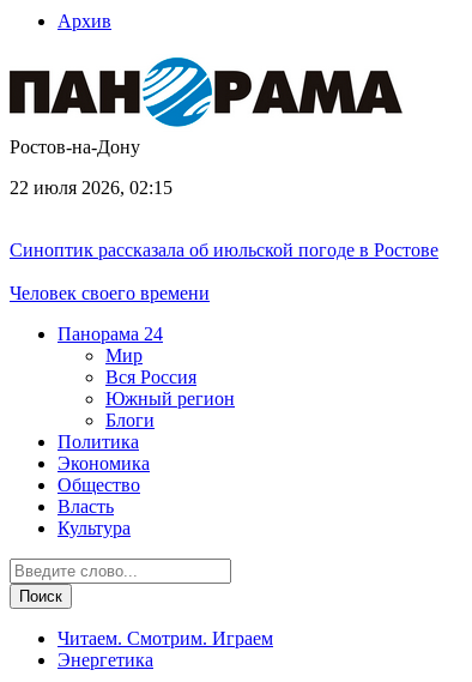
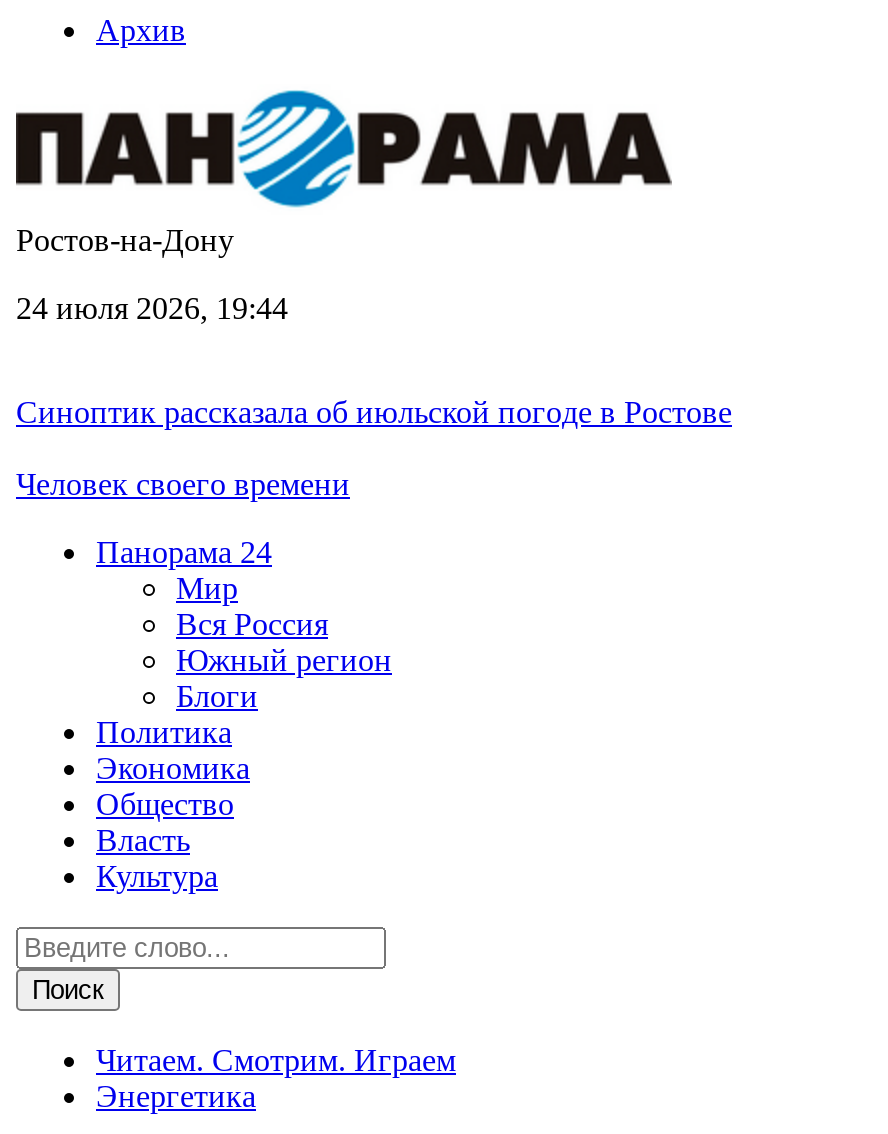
- 22 июля 2026, 02:15
+ 24 июля 2026, 19:44
